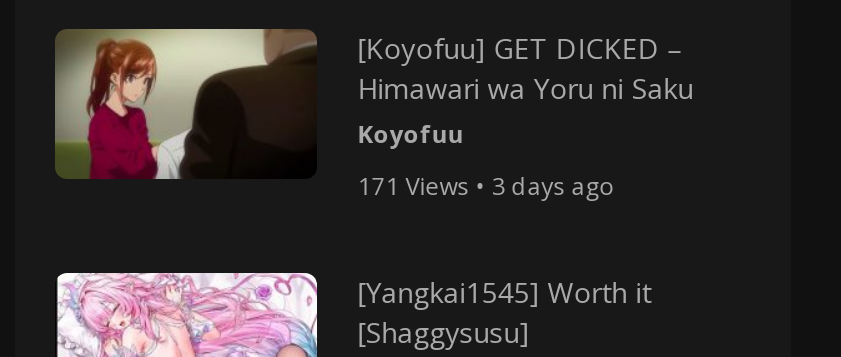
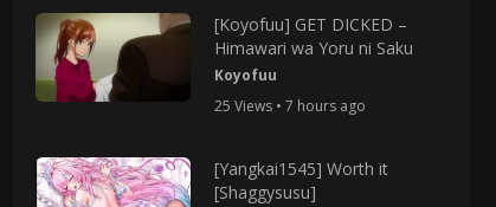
- 171 Views • 3 days ago
+ 25 Views • 7 hours ago
